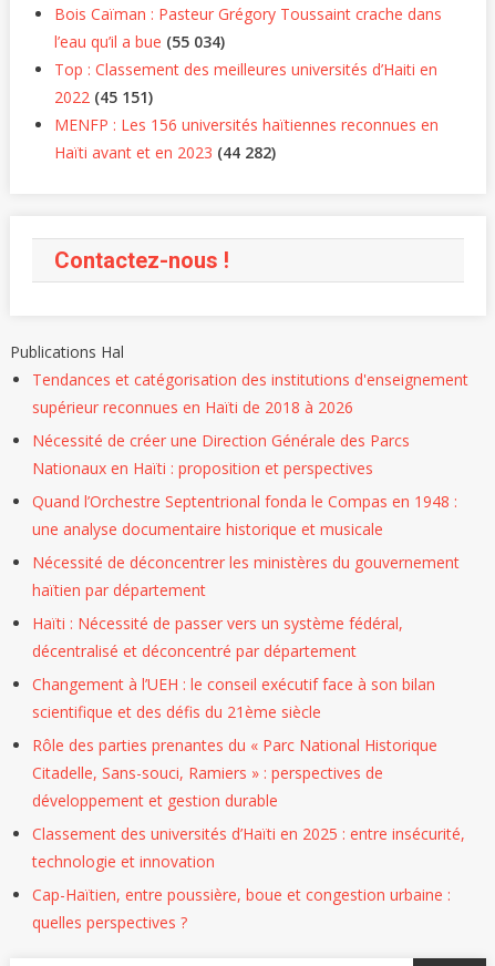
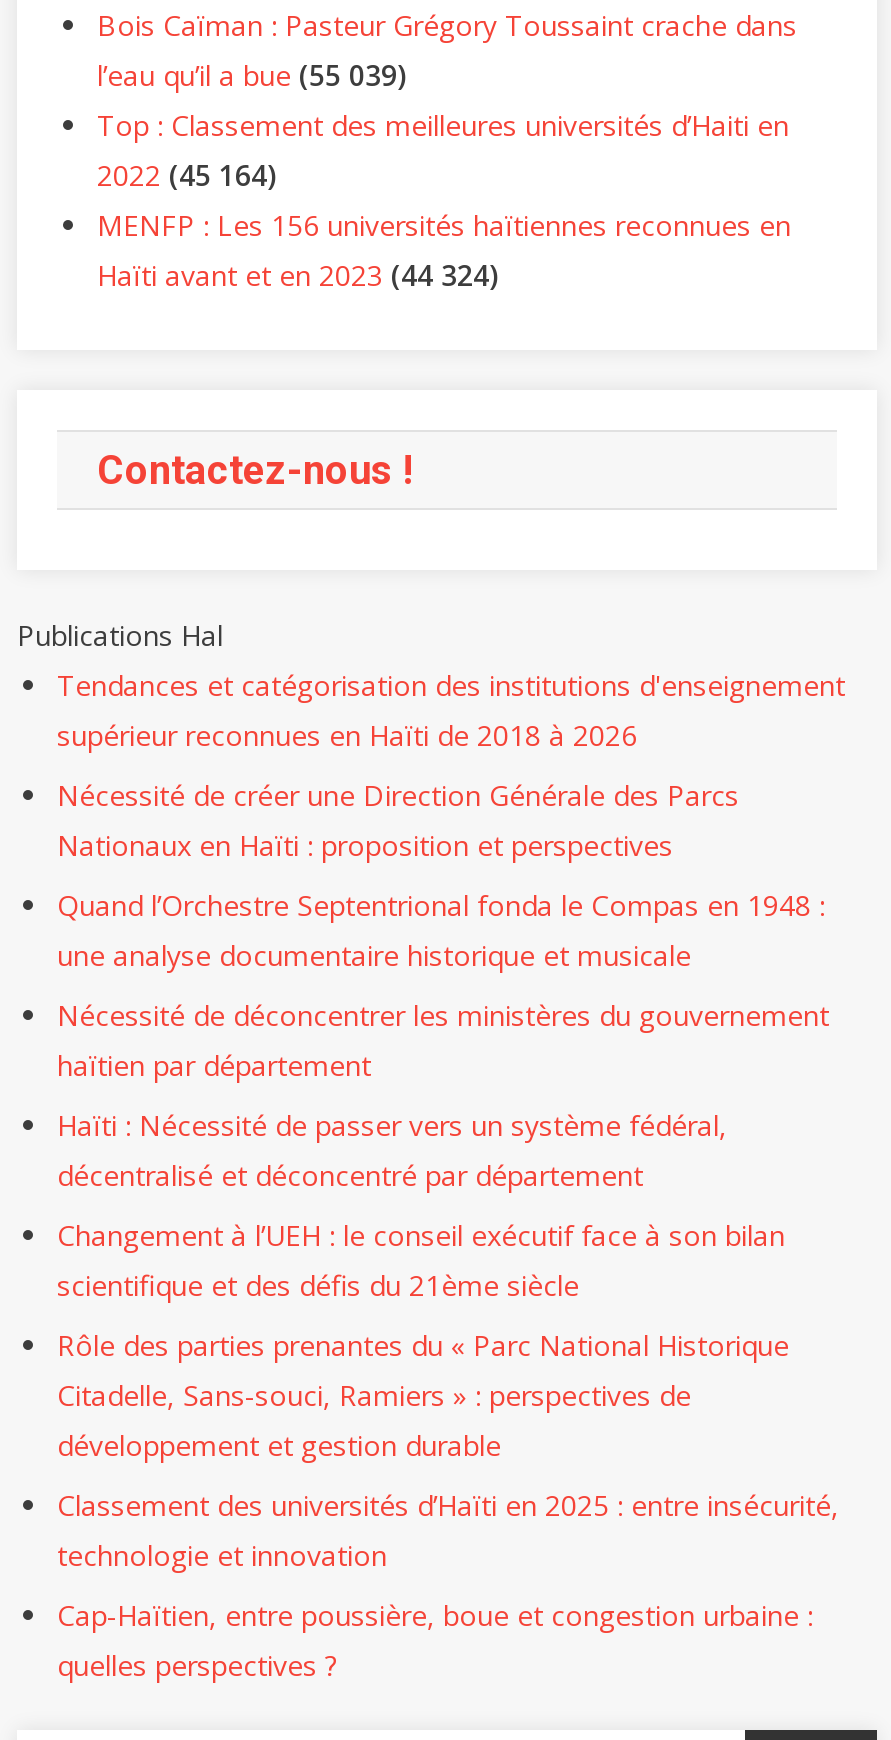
- l’eau qu’il a bue (55 034)
+ l’eau qu’il a bue (55 039)

- 2022 (45 151)
+ 2022 (45 164)

- Haïti avant et en 2023 (44 282)
+ Haïti avant et en 2023 (44 324)
